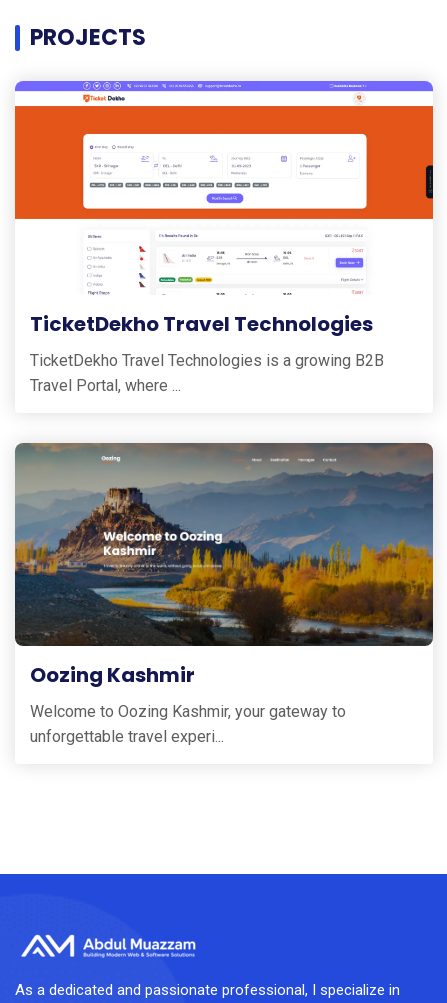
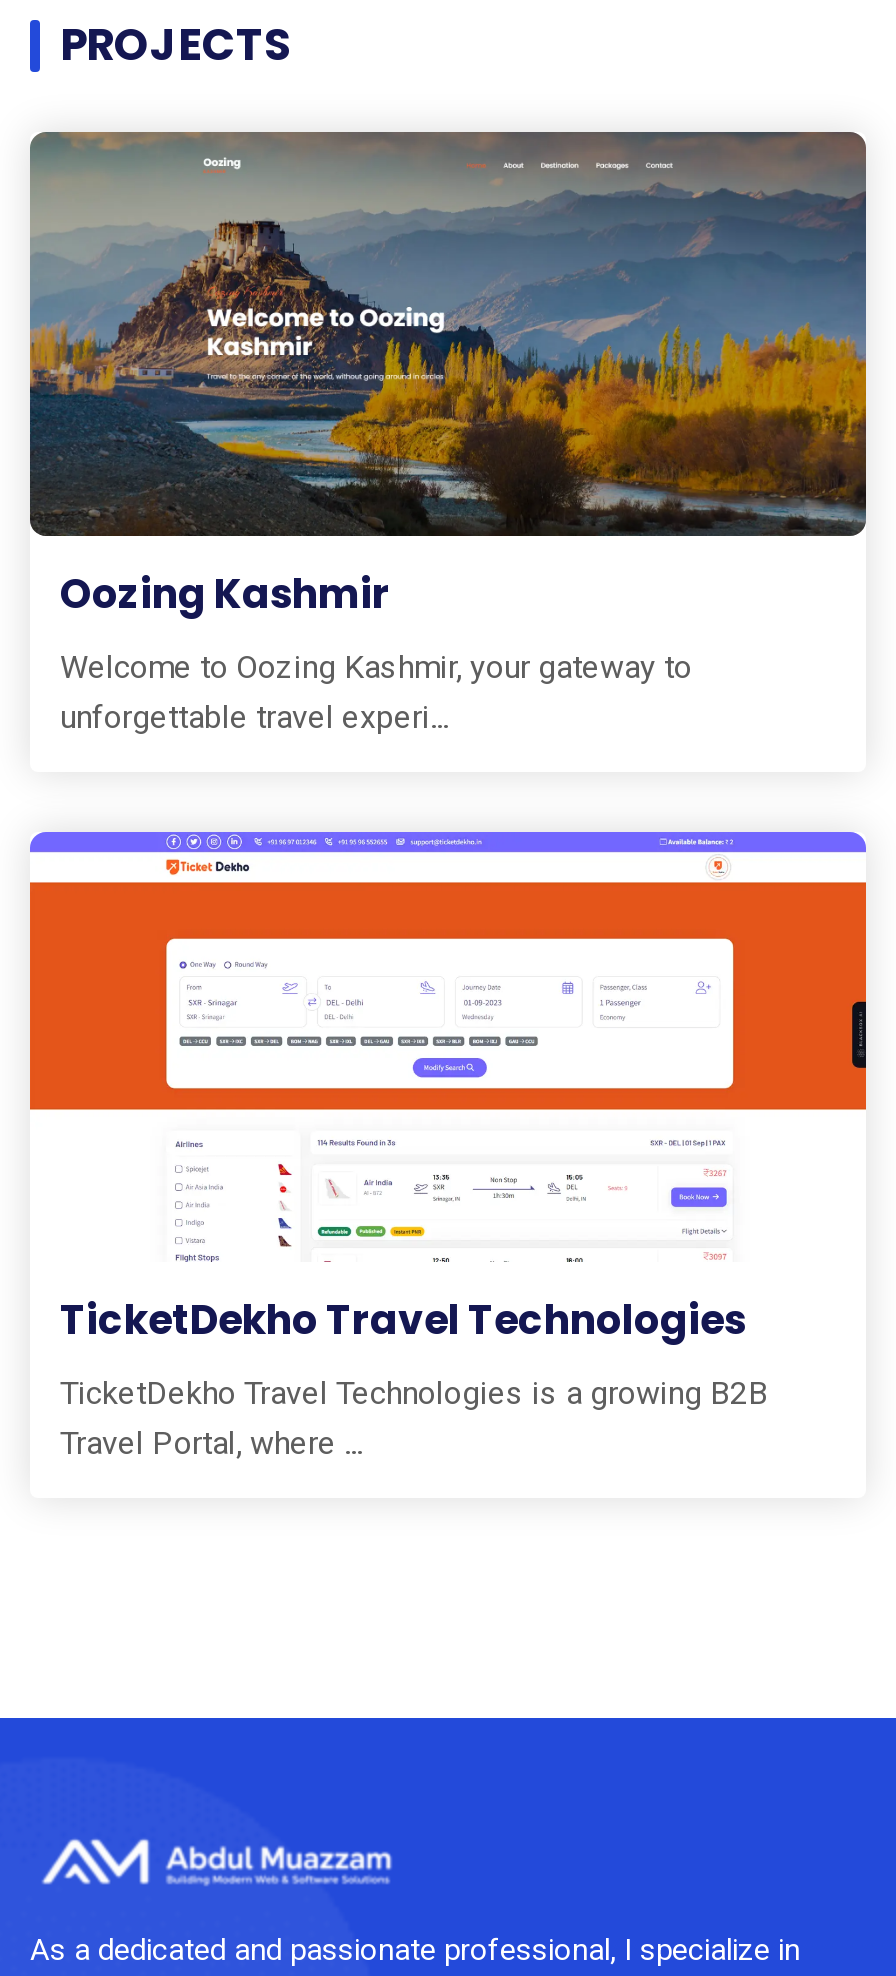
moved down: [image]

moved down: TicketDekho Travel Technologies | TicketDekho Travel Technologies is a growing B2B | Travel Portal, where ...

moved up: [image] | Oozing Kashmir | Welcome to Oozing Kashmir, your gateway to | unforgettable travel experi...
